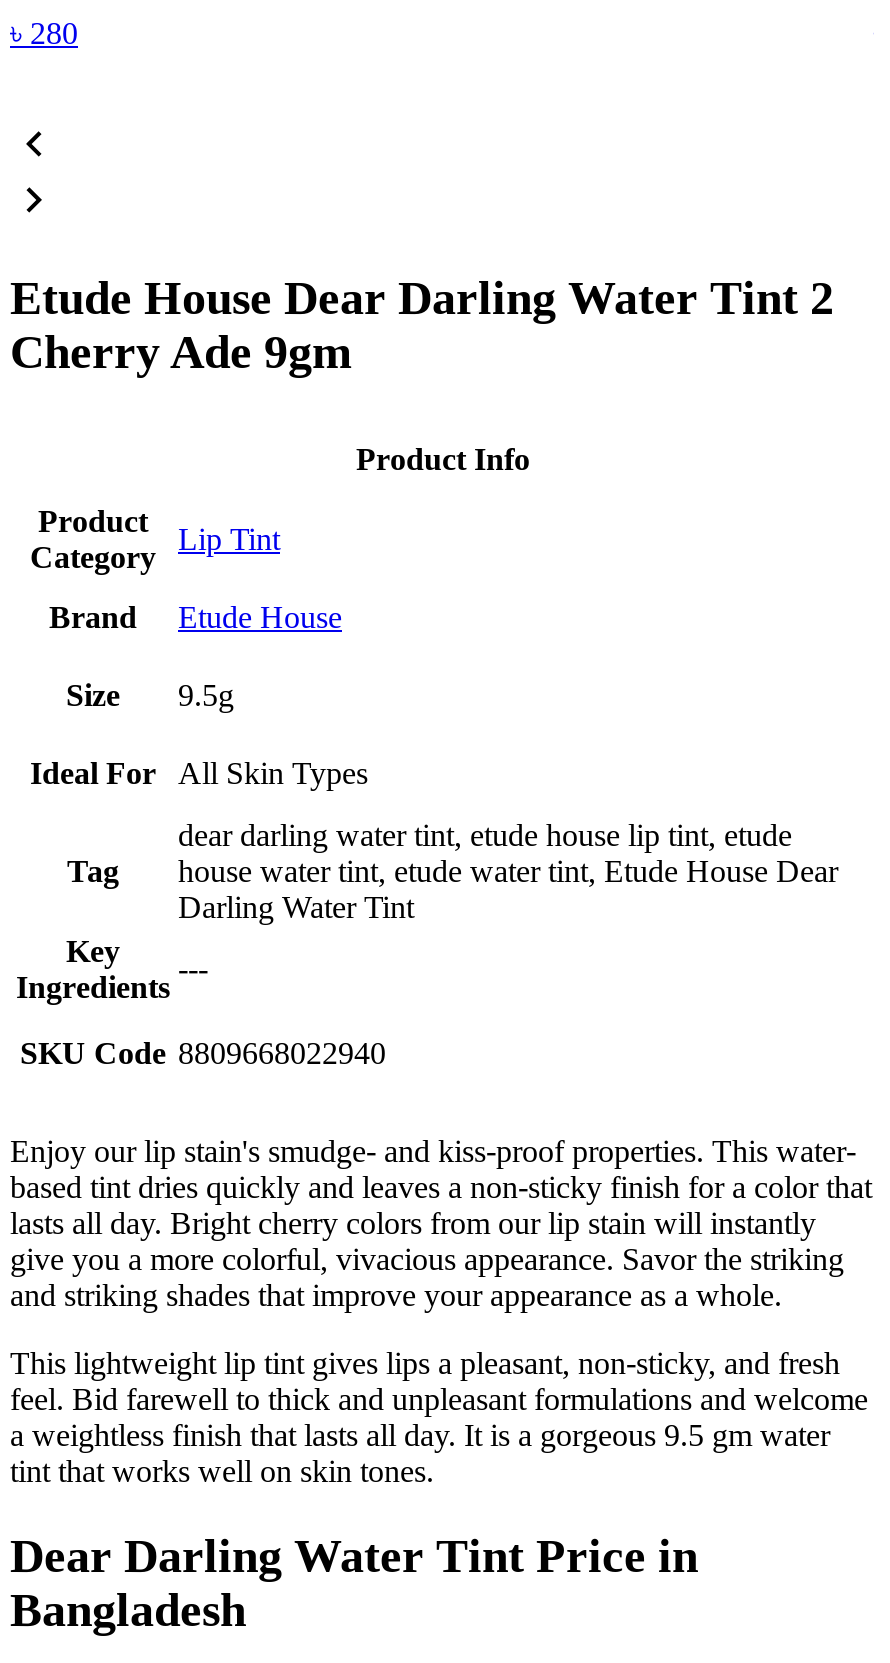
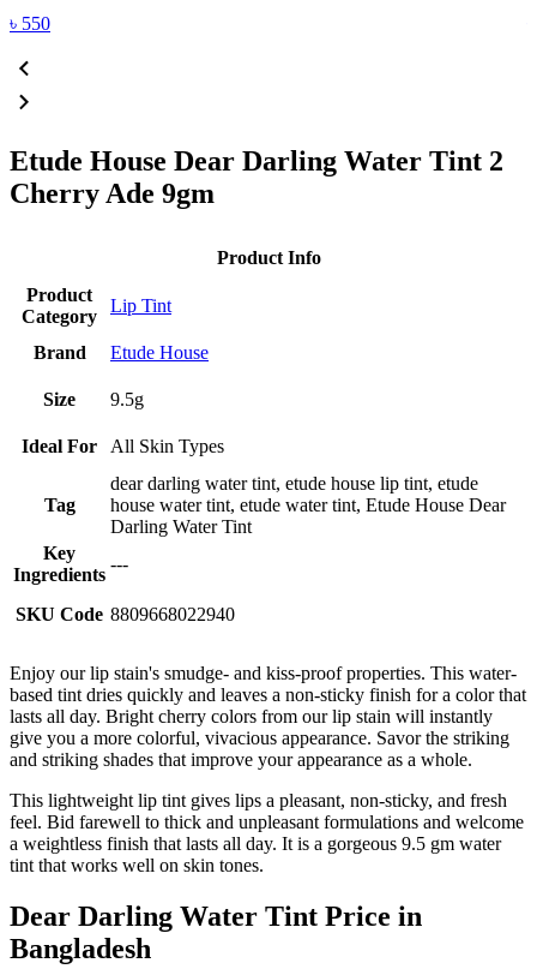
- ৳ 280
+ ৳ 550
